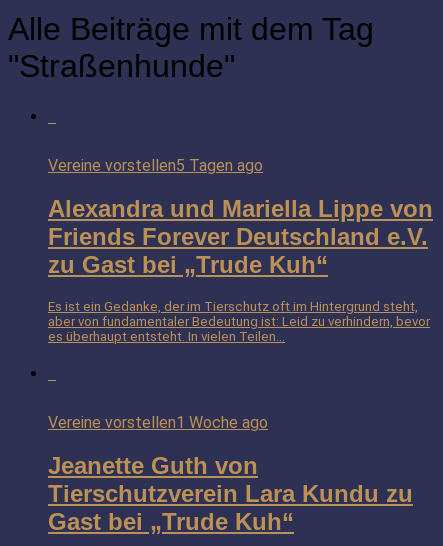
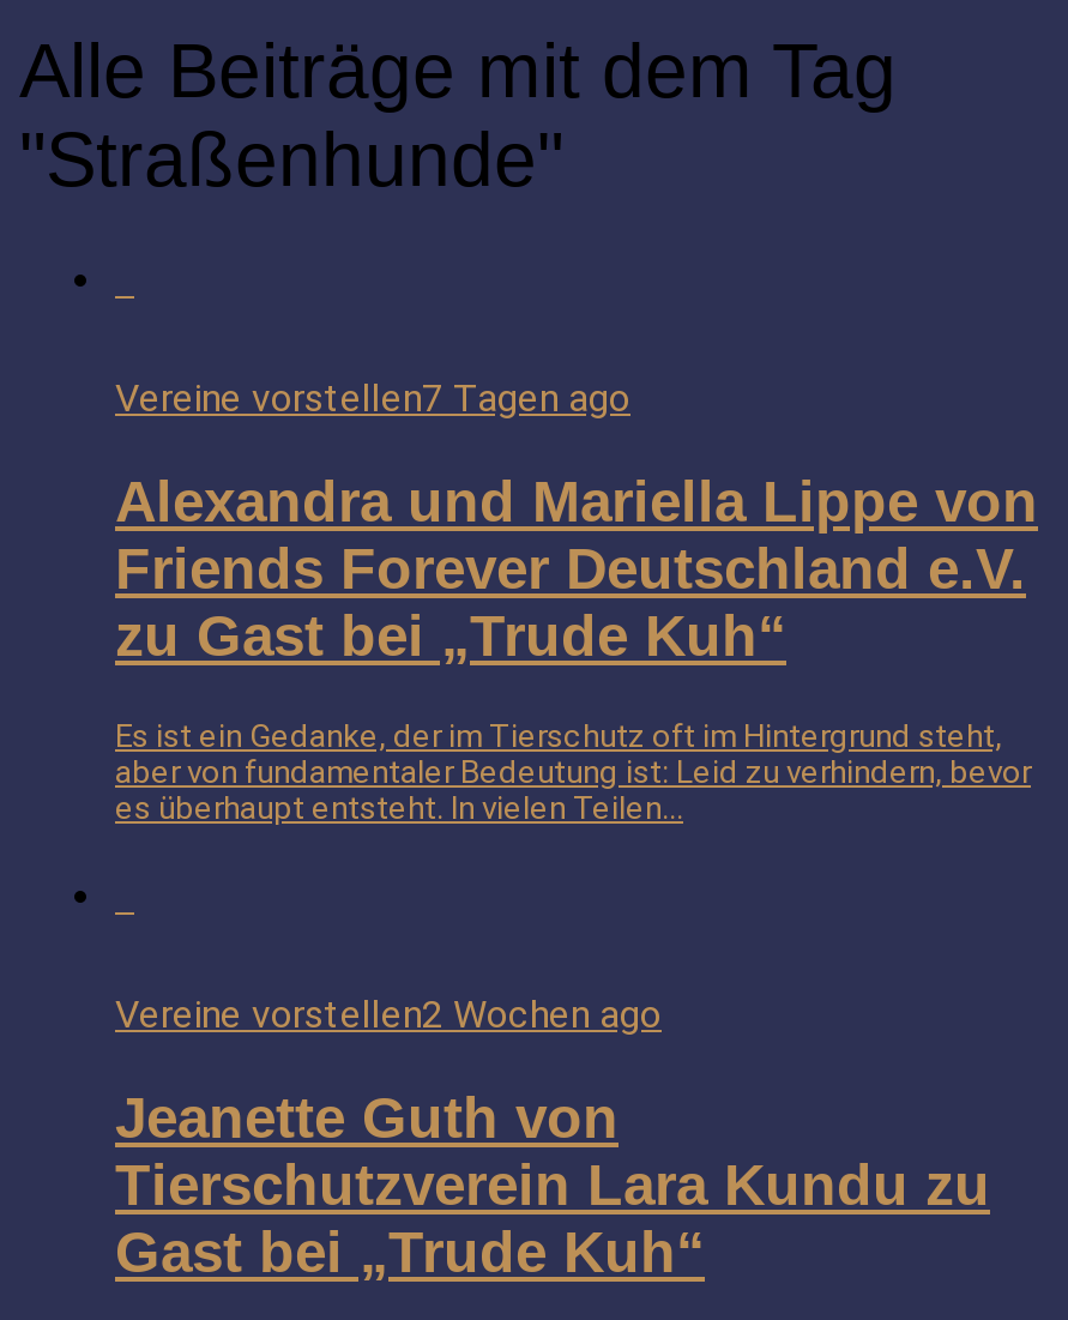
- Vereine vorstellen5 Tagen ago
+ Vereine vorstellen7 Tagen ago

- Vereine vorstellen1 Woche ago
+ Vereine vorstellen2 Wochen ago
